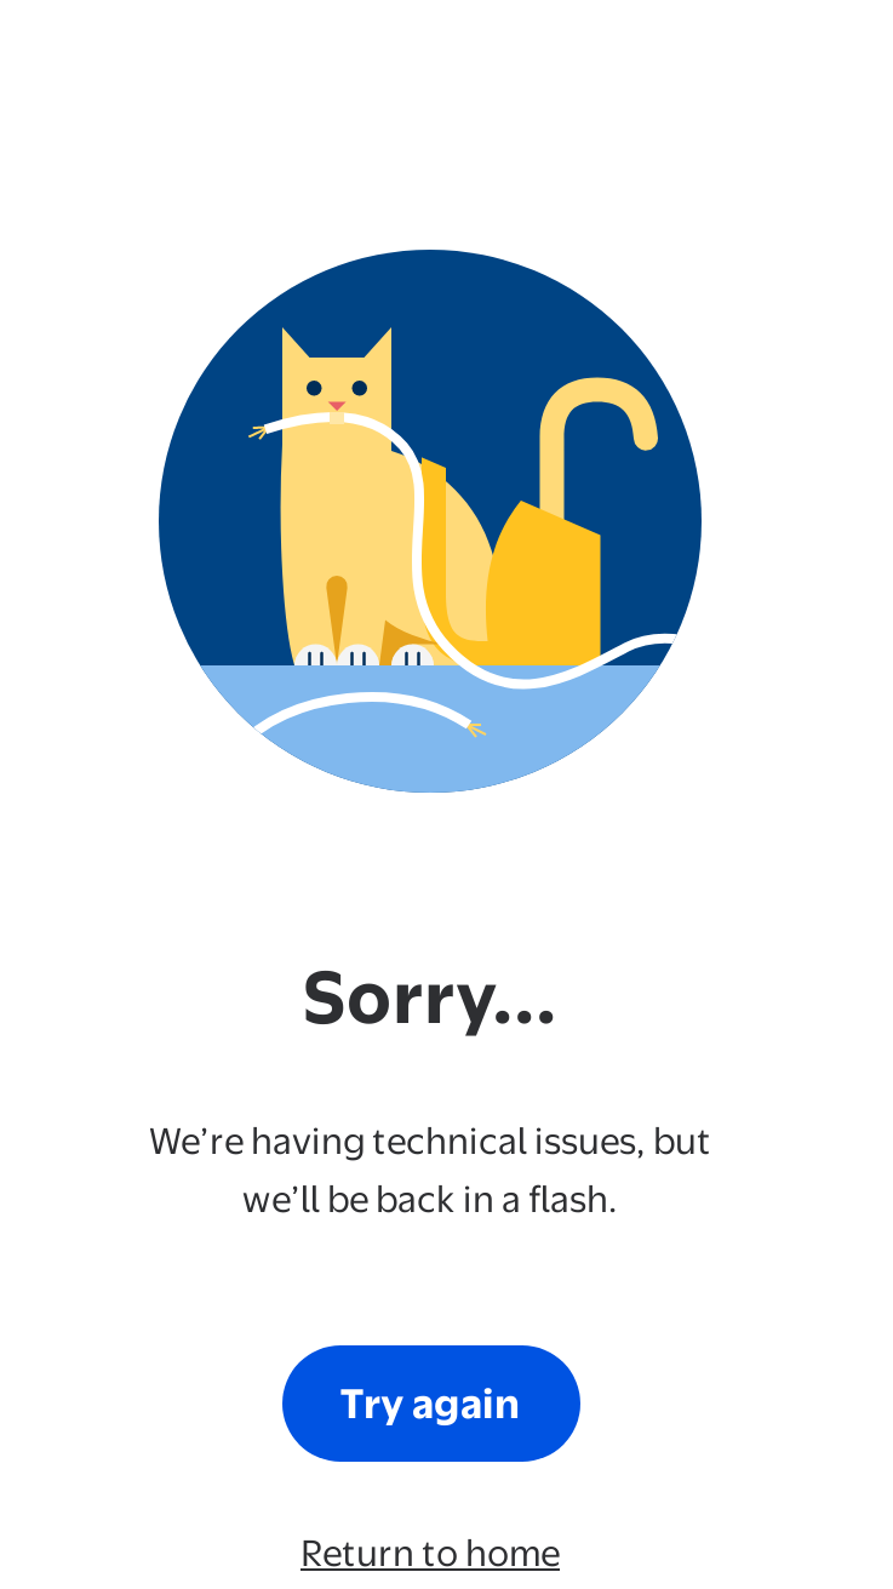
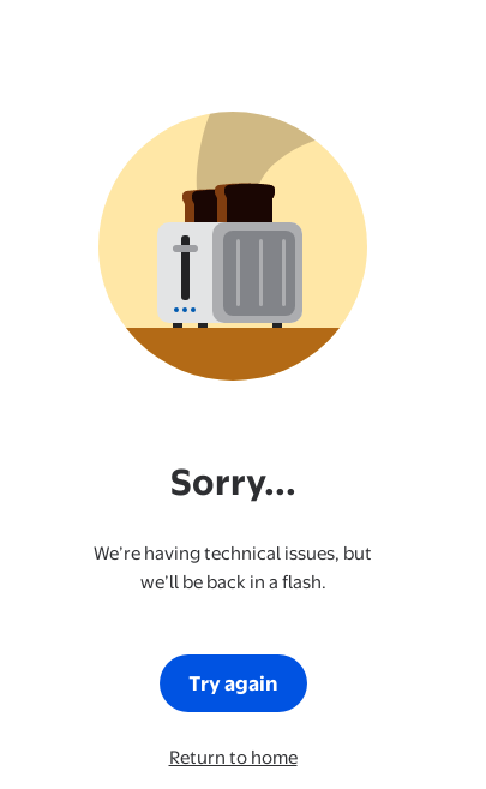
- [image]
+ [image]
